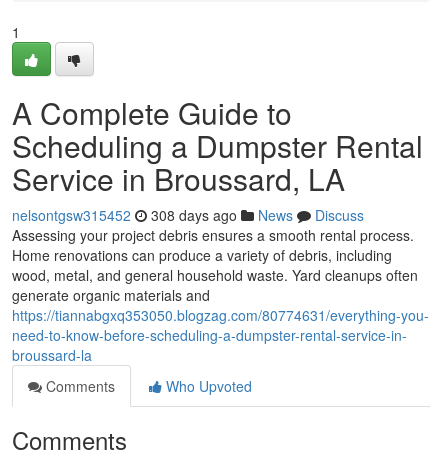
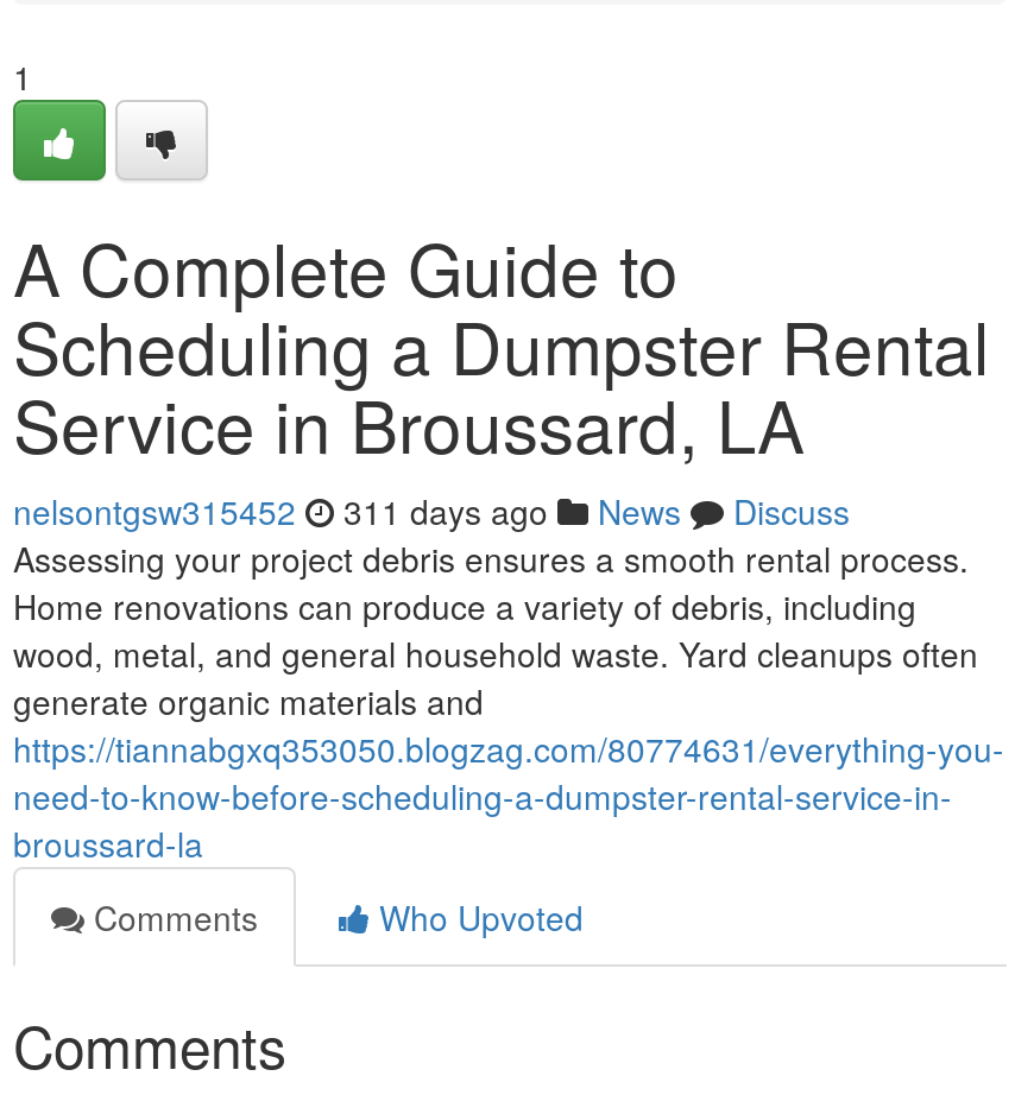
- nelsontgsw315452 308 days ago News Discuss
+ nelsontgsw315452 311 days ago News Discuss
